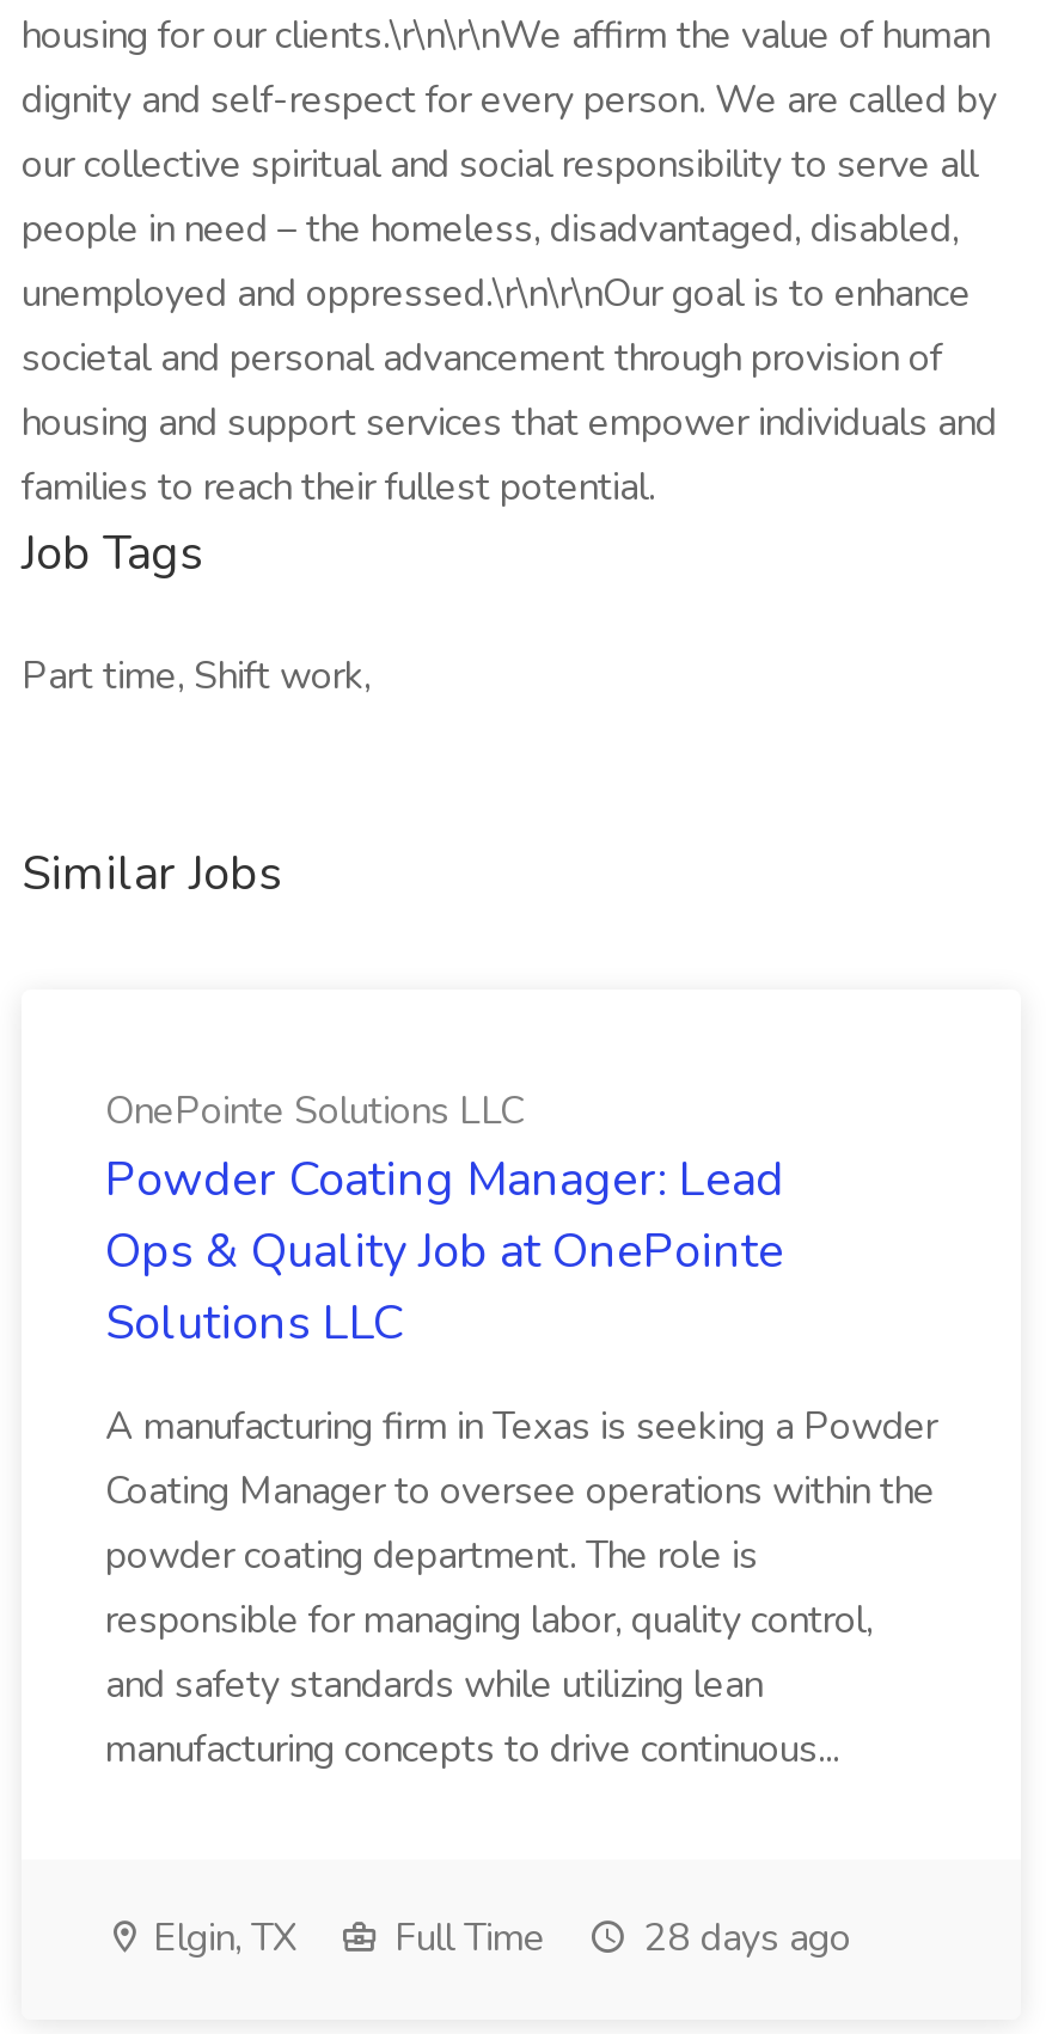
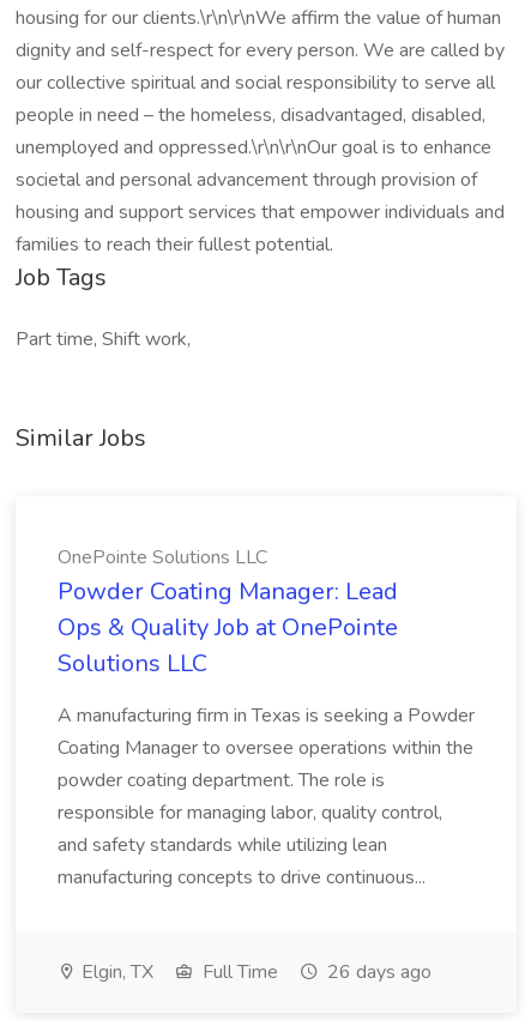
- Elgin, TX Full Time 28 days ago
+ Elgin, TX Full Time 26 days ago
